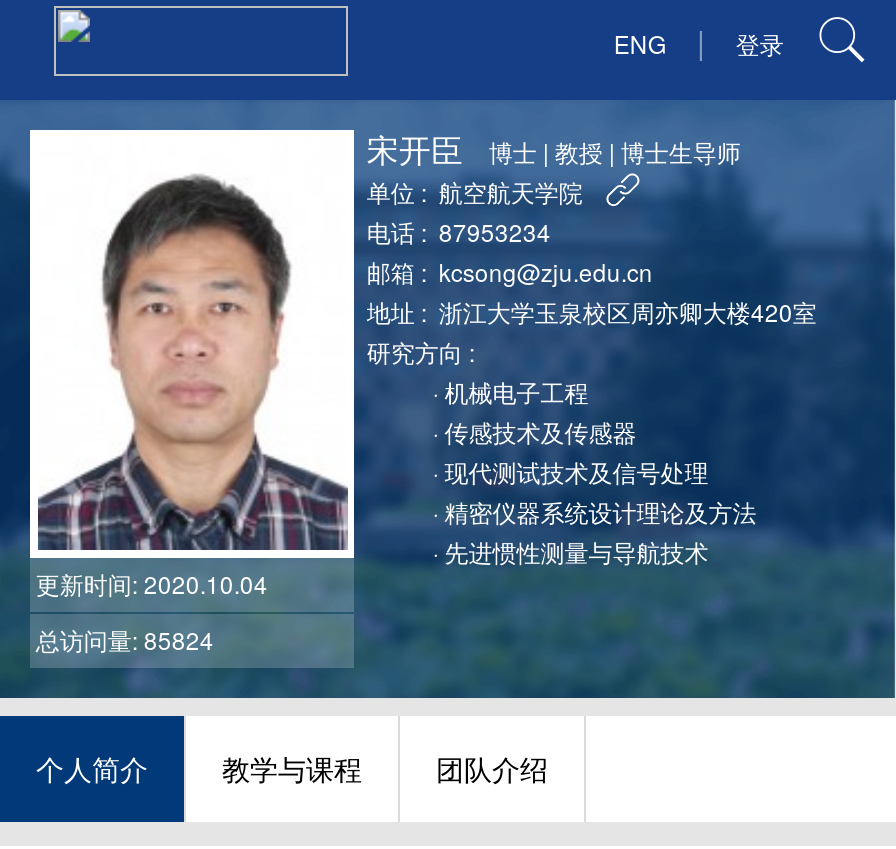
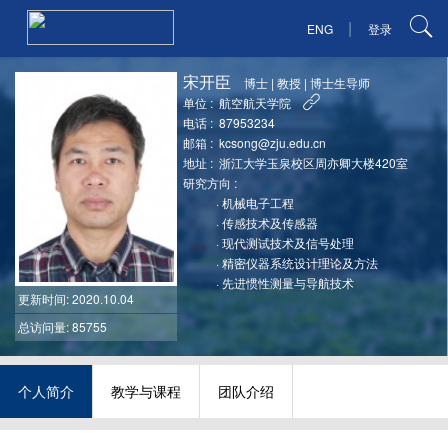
- 总访问量: 85824
+ 总访问量: 85755
